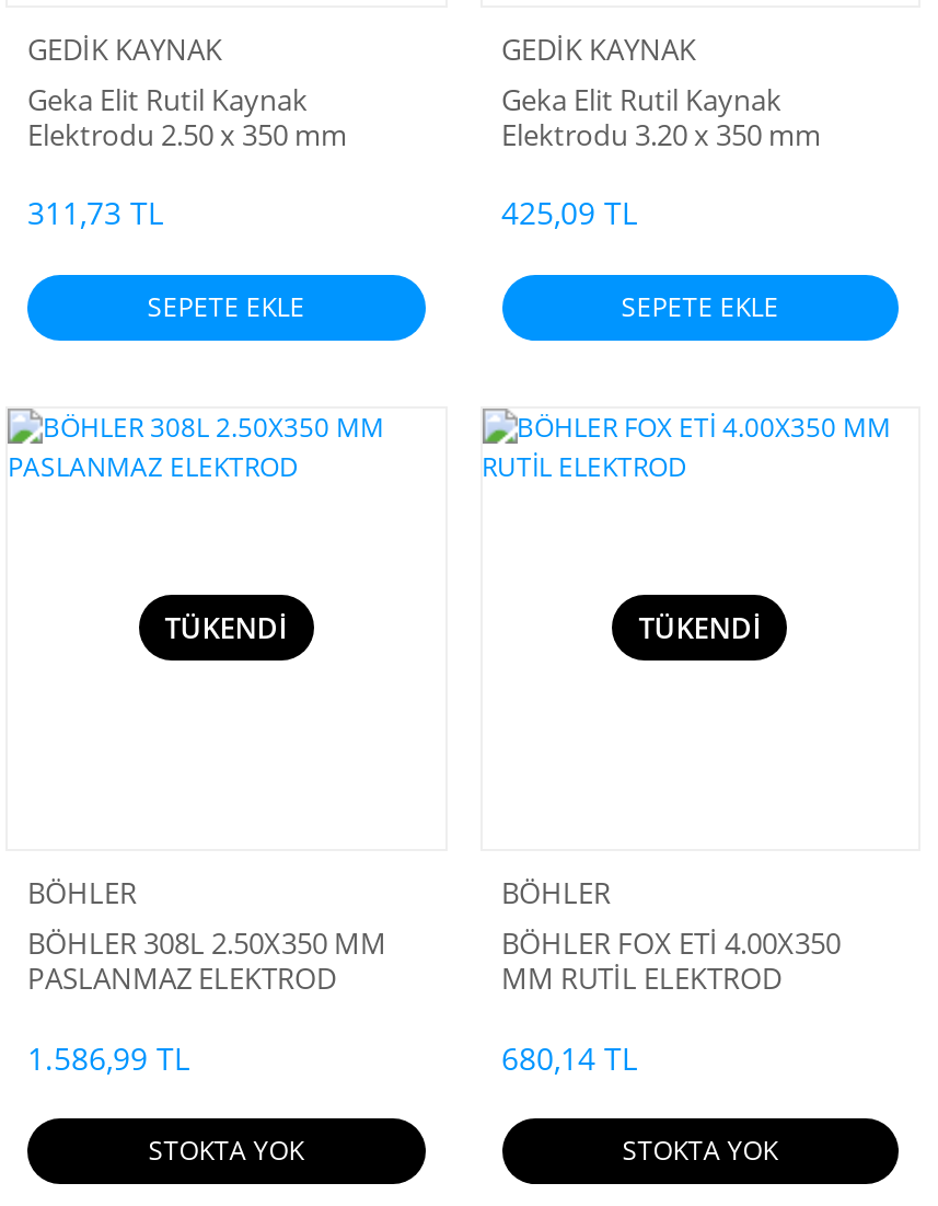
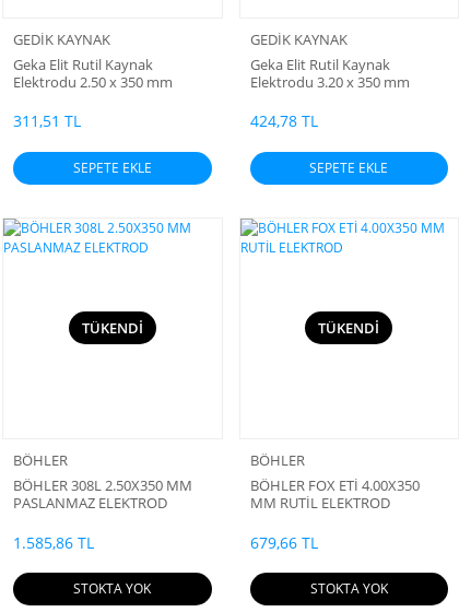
- 311,73 TL
+ 311,51 TL

- 425,09 TL
+ 424,78 TL

- 1.586,99 TL
+ 1.585,86 TL

- 680,14 TL
+ 679,66 TL
